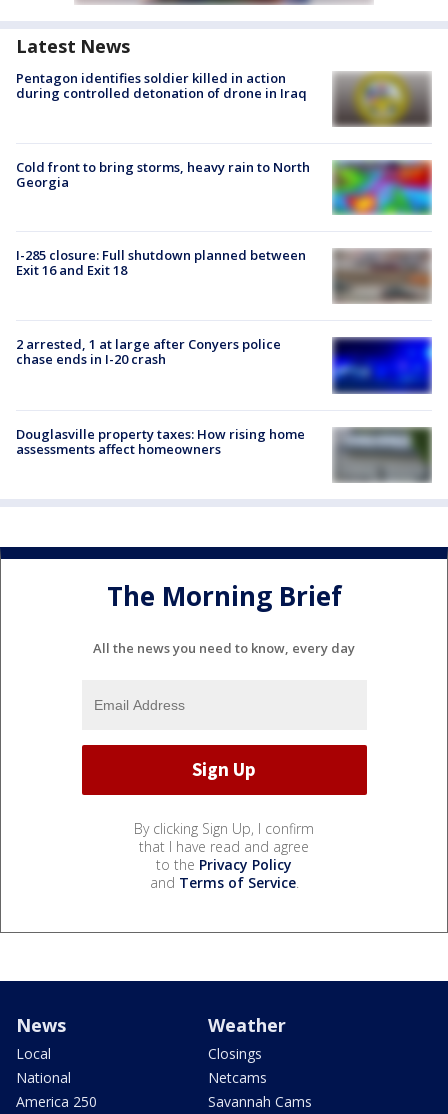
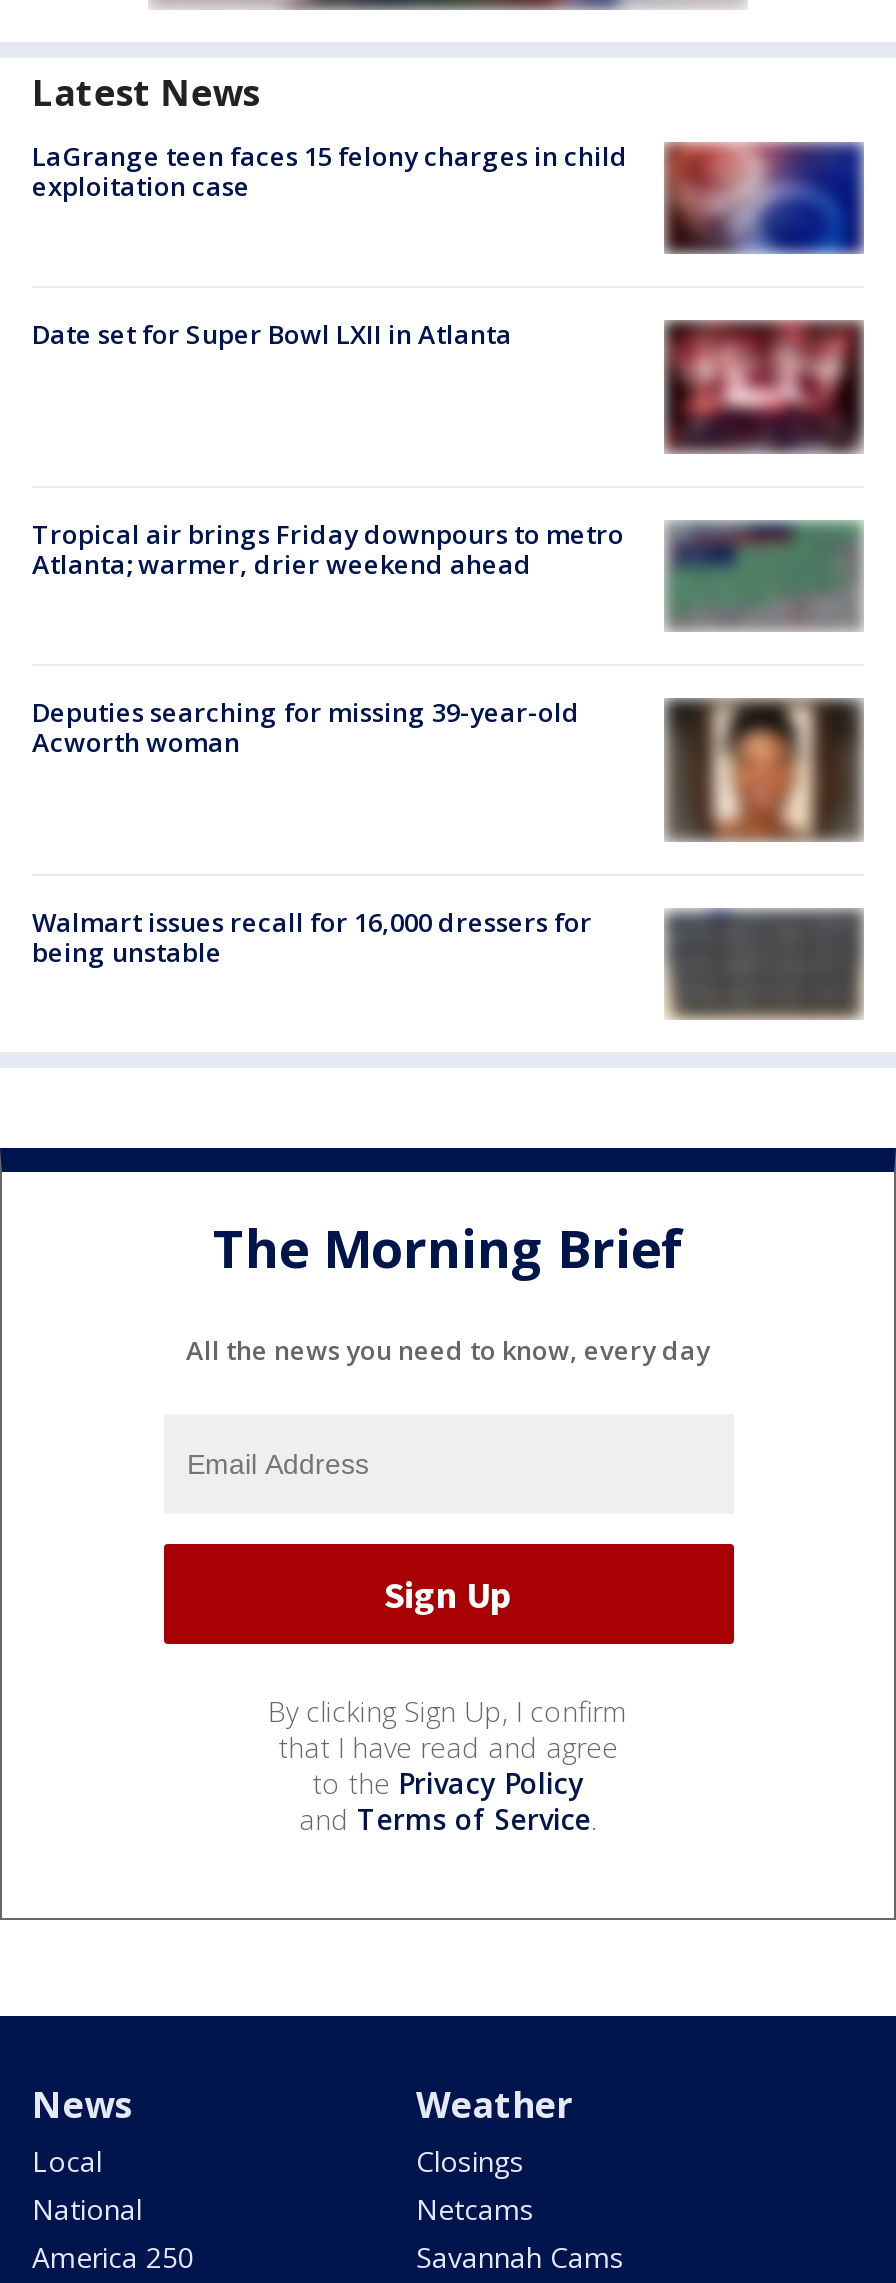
- [image]
- Pentagon identifies soldier killed in action
- during controlled detonation of drone in Iraq
+ [image]
+ LaGrange teen faces 15 felony charges in child
+ exploitation case

- Cold front to bring storms, heavy rain to North
- Georgia
+ Date set for Super Bowl LXII in Atlanta

- [image]
+ [image]

- [image]
- I-285 closure: Full shutdown planned between
- Exit 16 and Exit 18
+ [image]
+ Tropical air brings Friday downpours to metro
+ Atlanta; warmer, drier weekend ahead

- 2 arrested, 1 at large after Conyers police
- chase ends in I-20 crash
+ Deputies searching for missing 39-year-old
+ Acworth woman

- [image]
+ [image]

- [image]
- Douglasville property taxes: How rising home
- assessments affect homeowners
+ [image]
+ Walmart issues recall for 16,000 dressers for
+ being unstable
